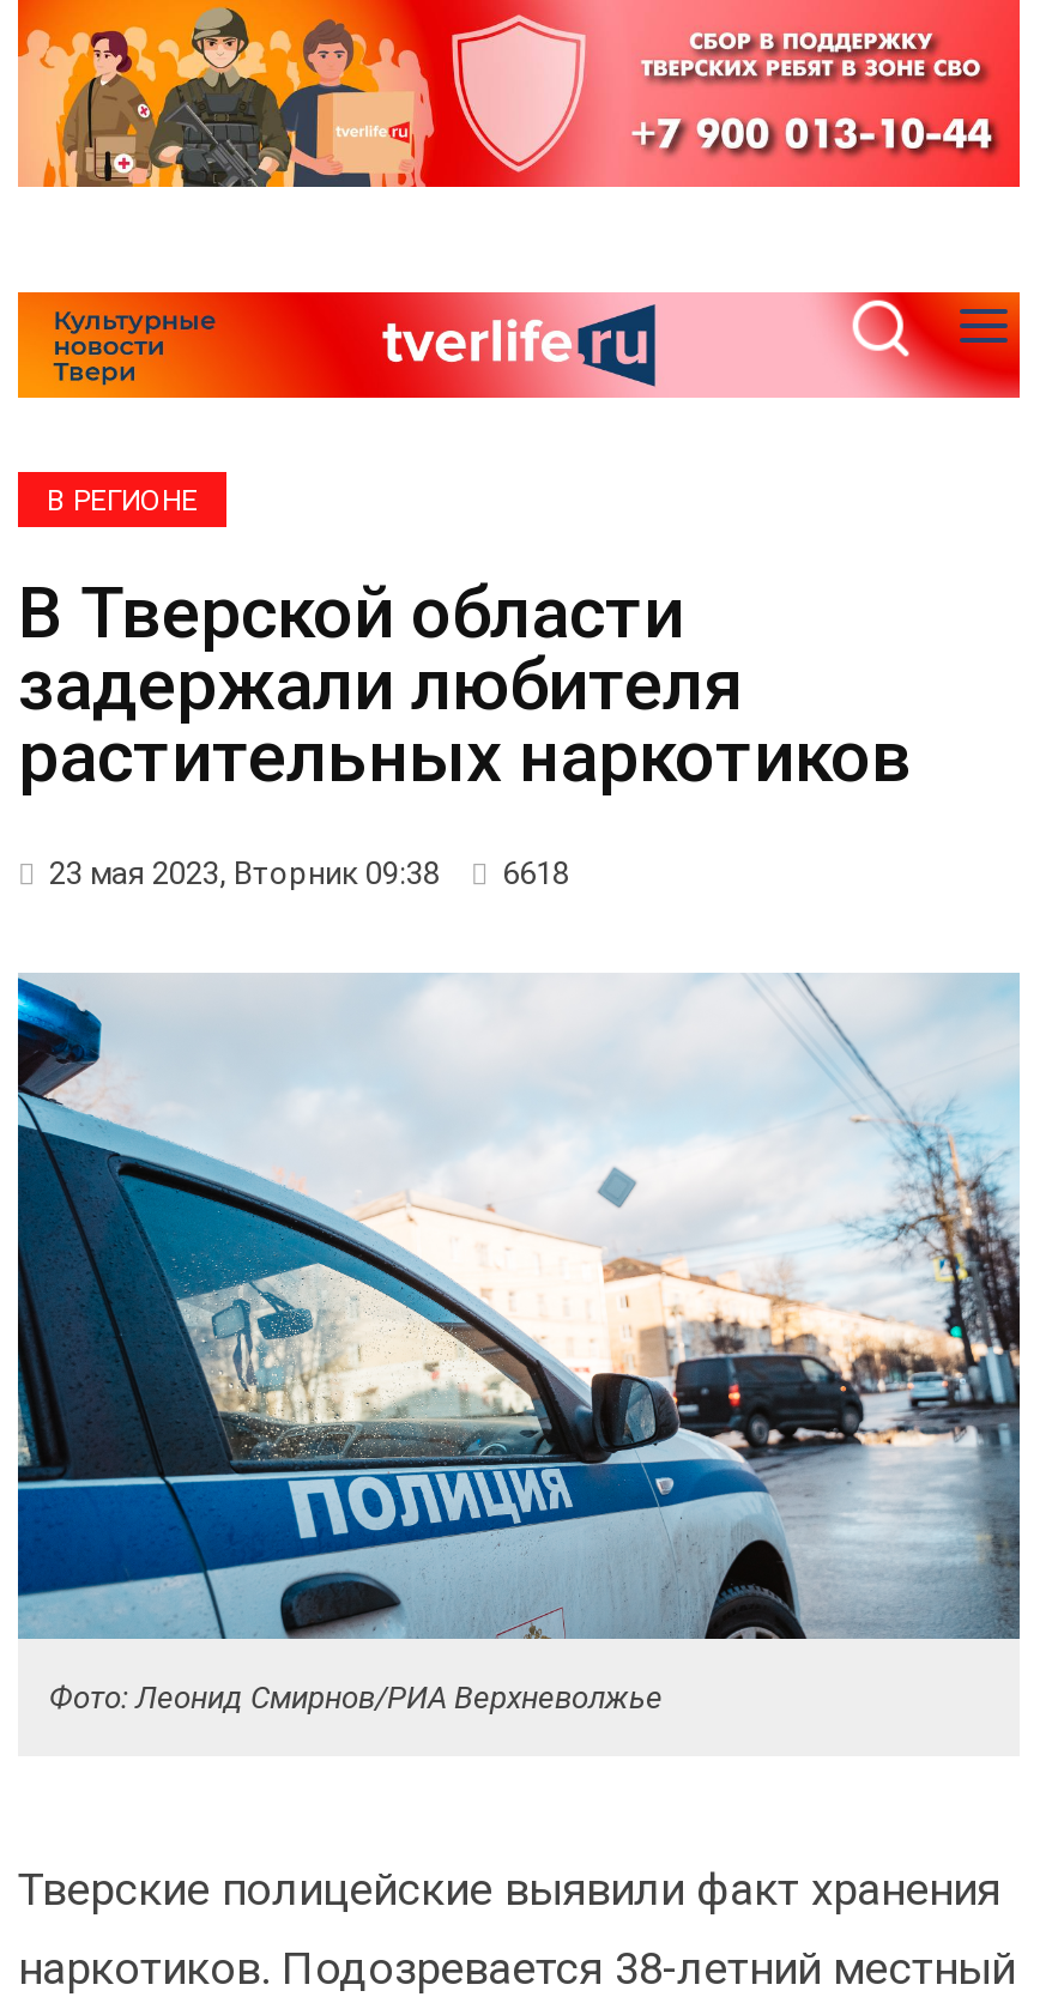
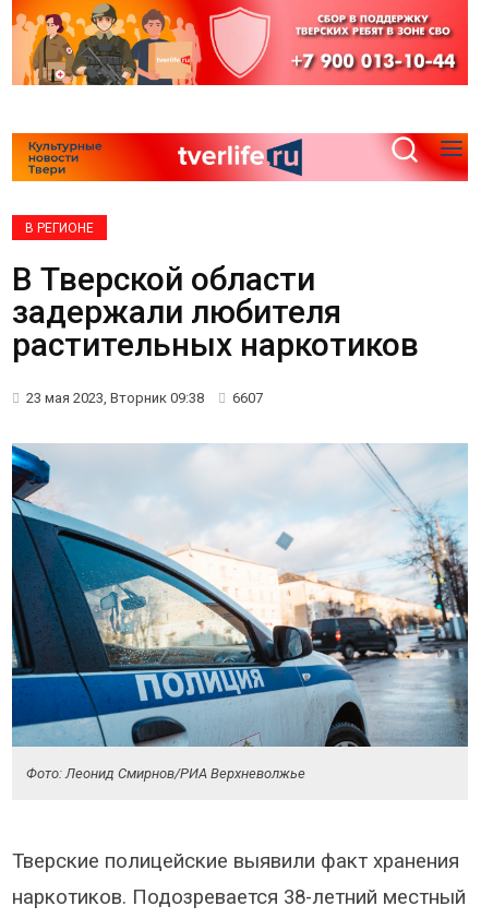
- 23 мая 2023, Вторник 09:38 6618
+ 23 мая 2023, Вторник 09:38 6607
